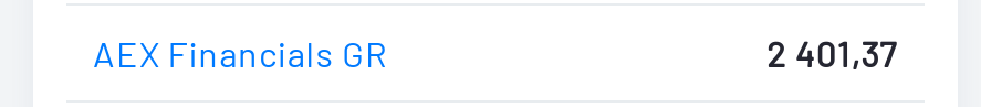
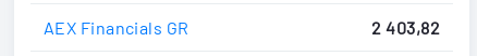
- 2 401,37
+ 2 403,82
